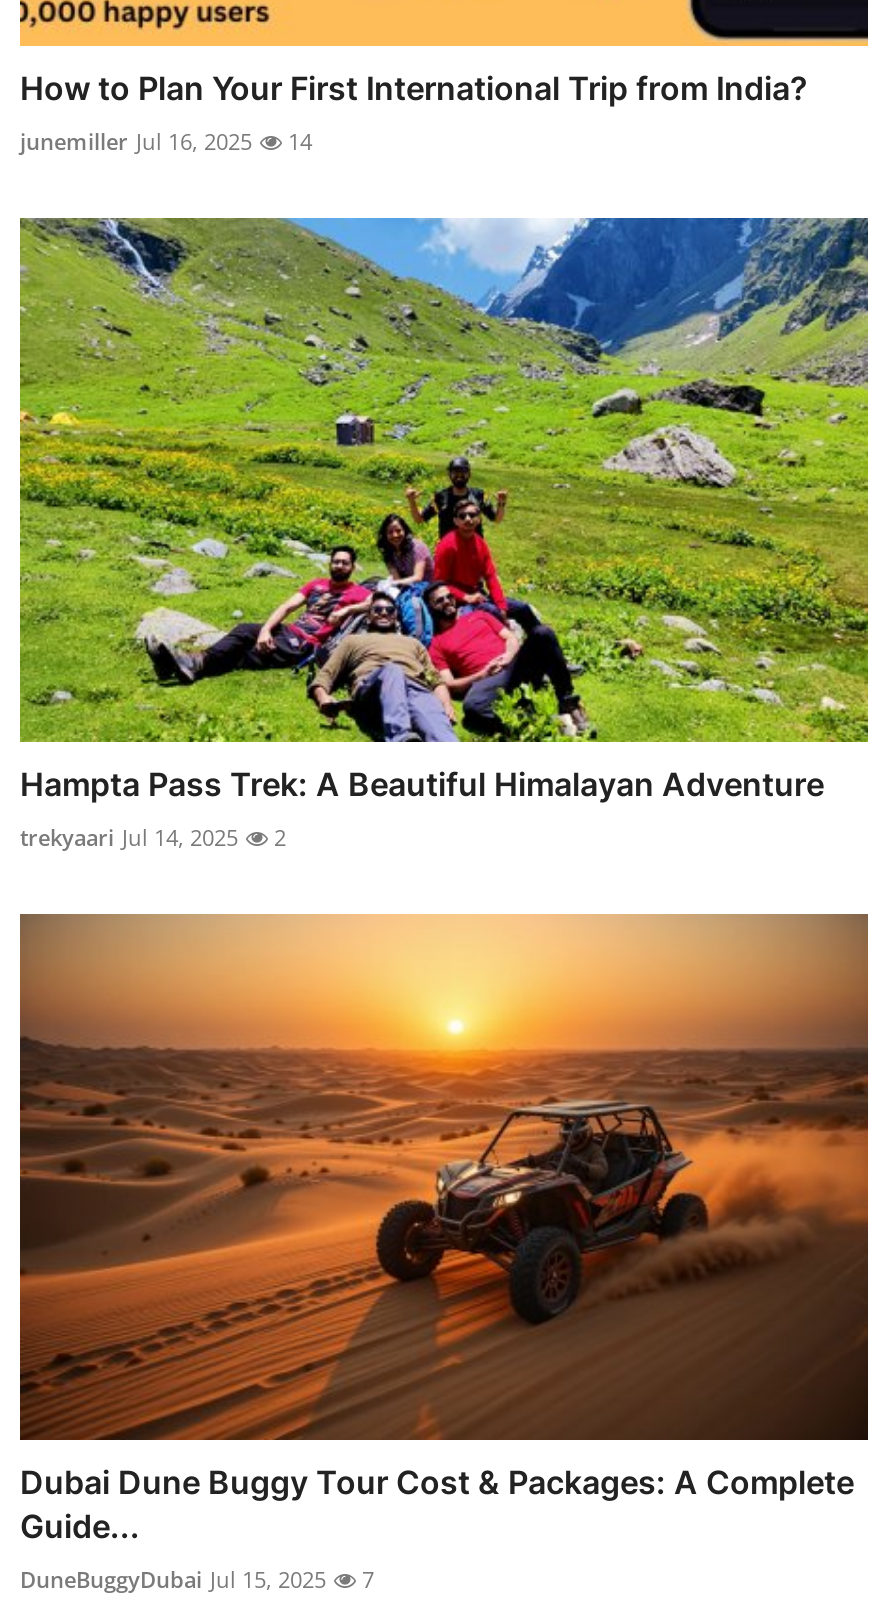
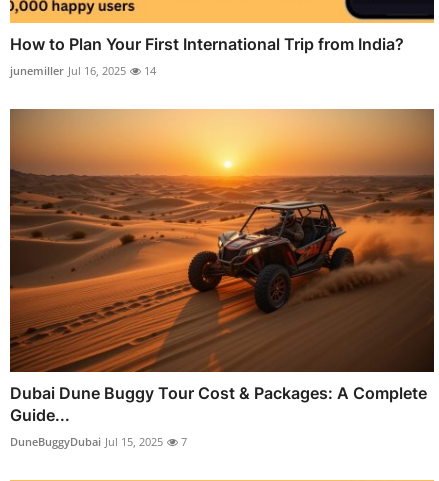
- [image]
- Hampta Pass Trek: A Beautiful Himalayan Adventure
- trekyaari Jul 14, 2025
- 2
